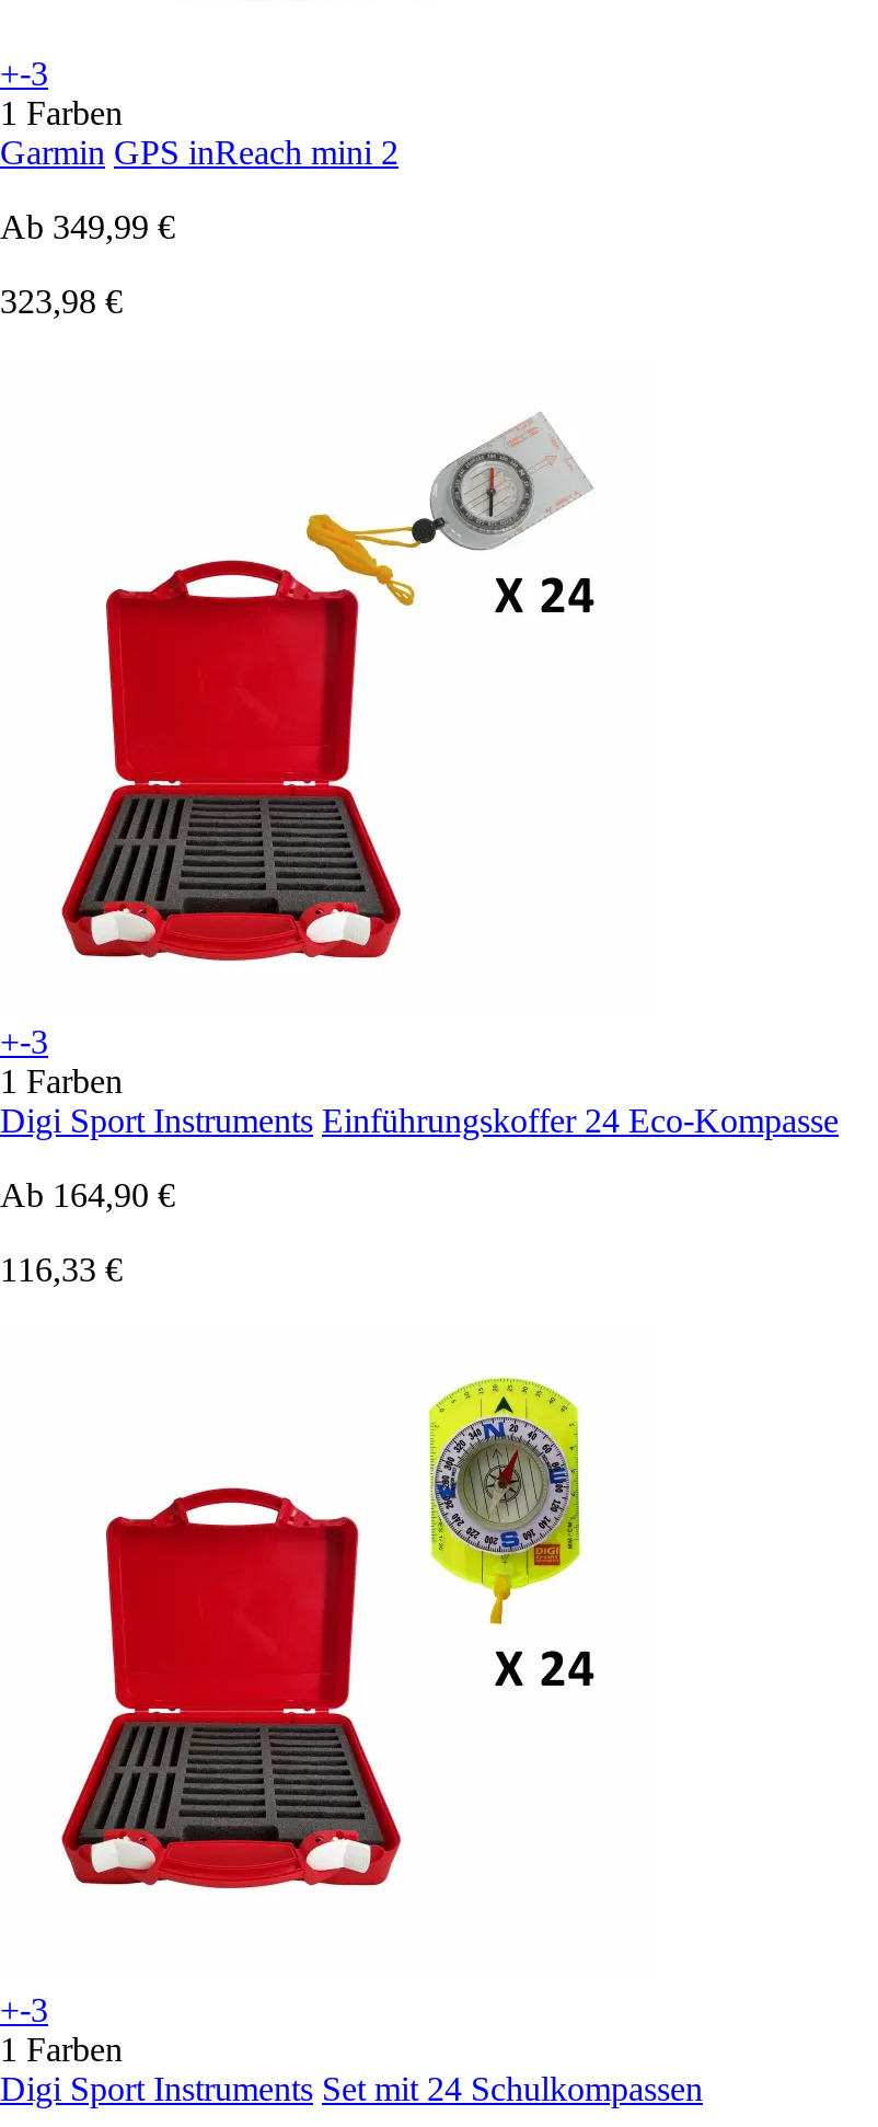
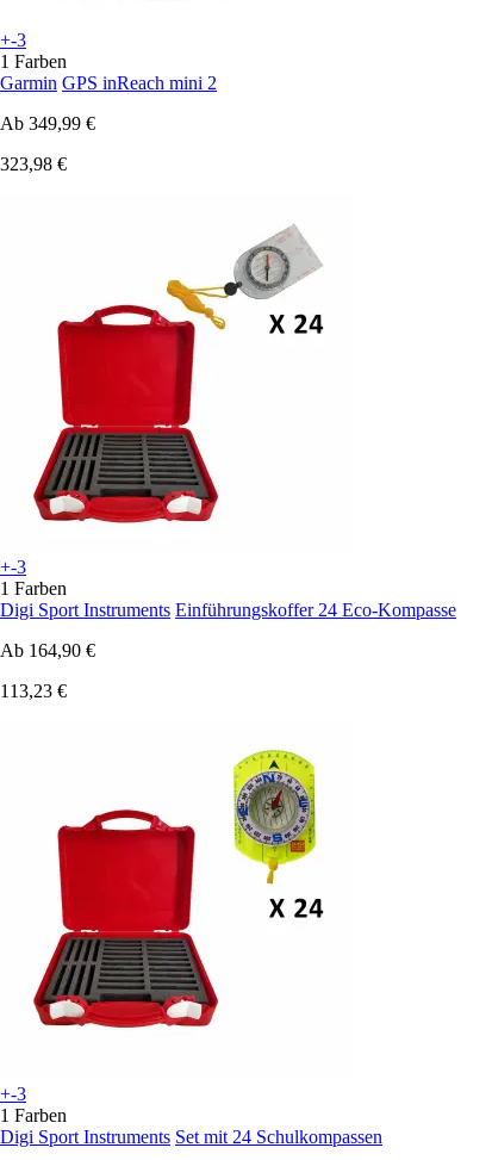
- 116,33 €
+ 113,23 €
